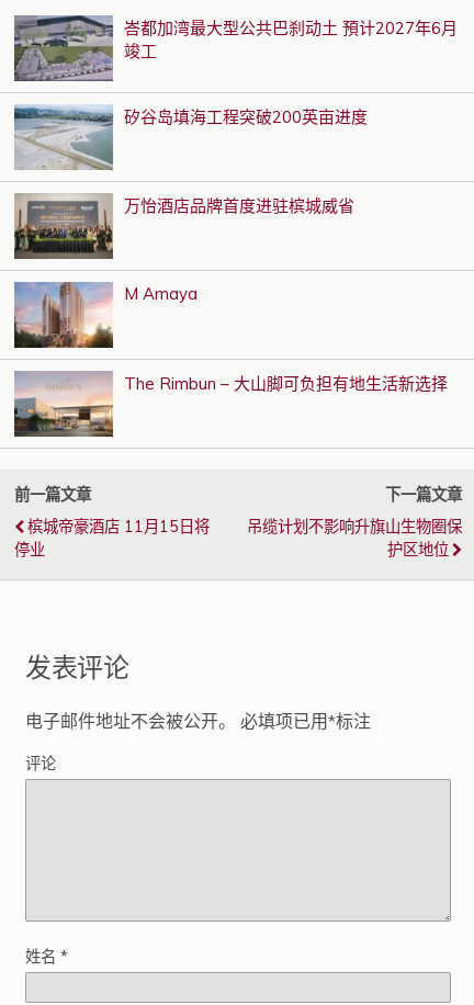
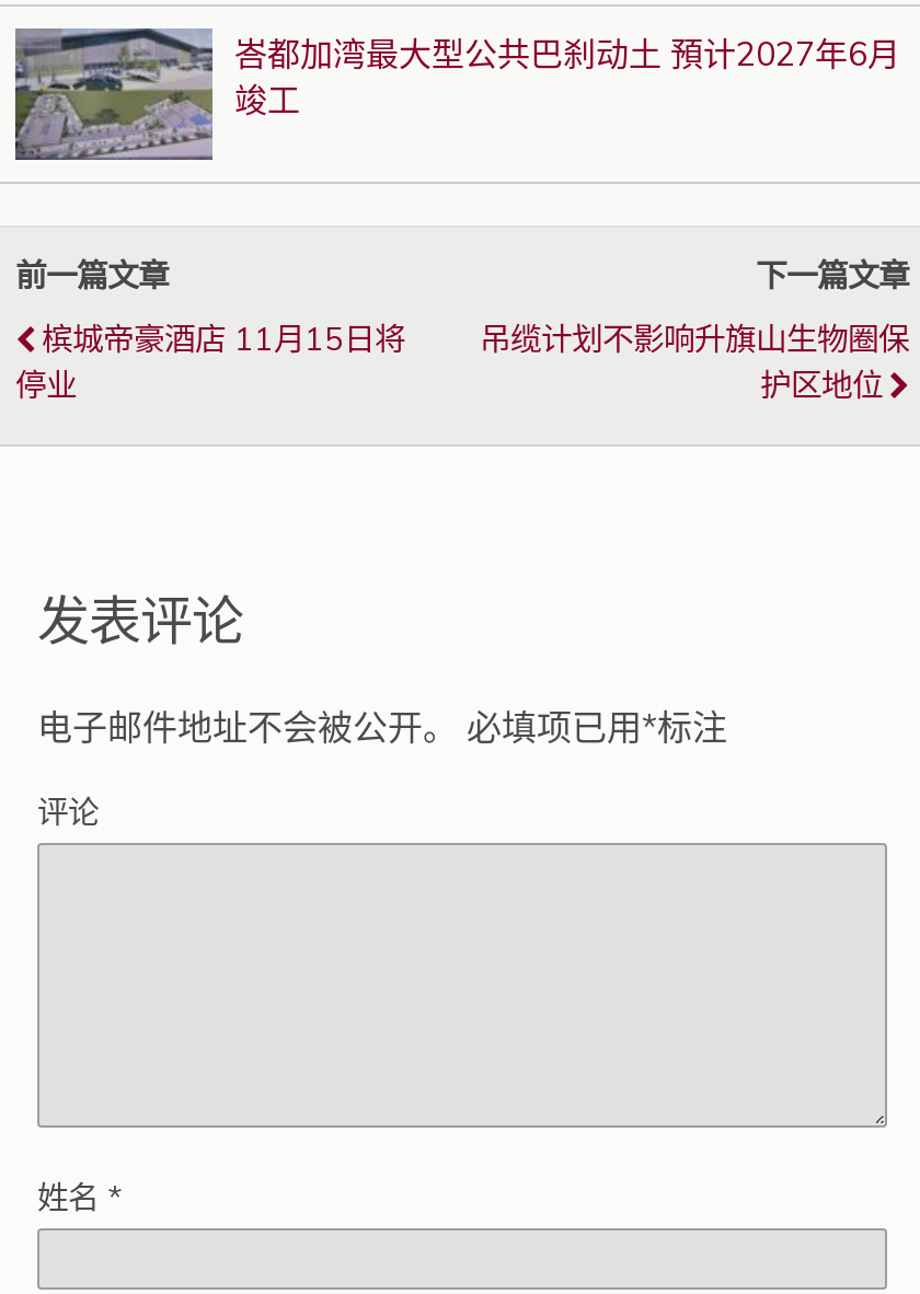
- [image]
- 矽谷岛填海工程突破200英亩进度

- [image]
- 万怡酒店品牌首度进驻槟城威省

- [image]
- M Amaya

- [image]
- The Rimbun – 大山脚可负担有地生活新选择
